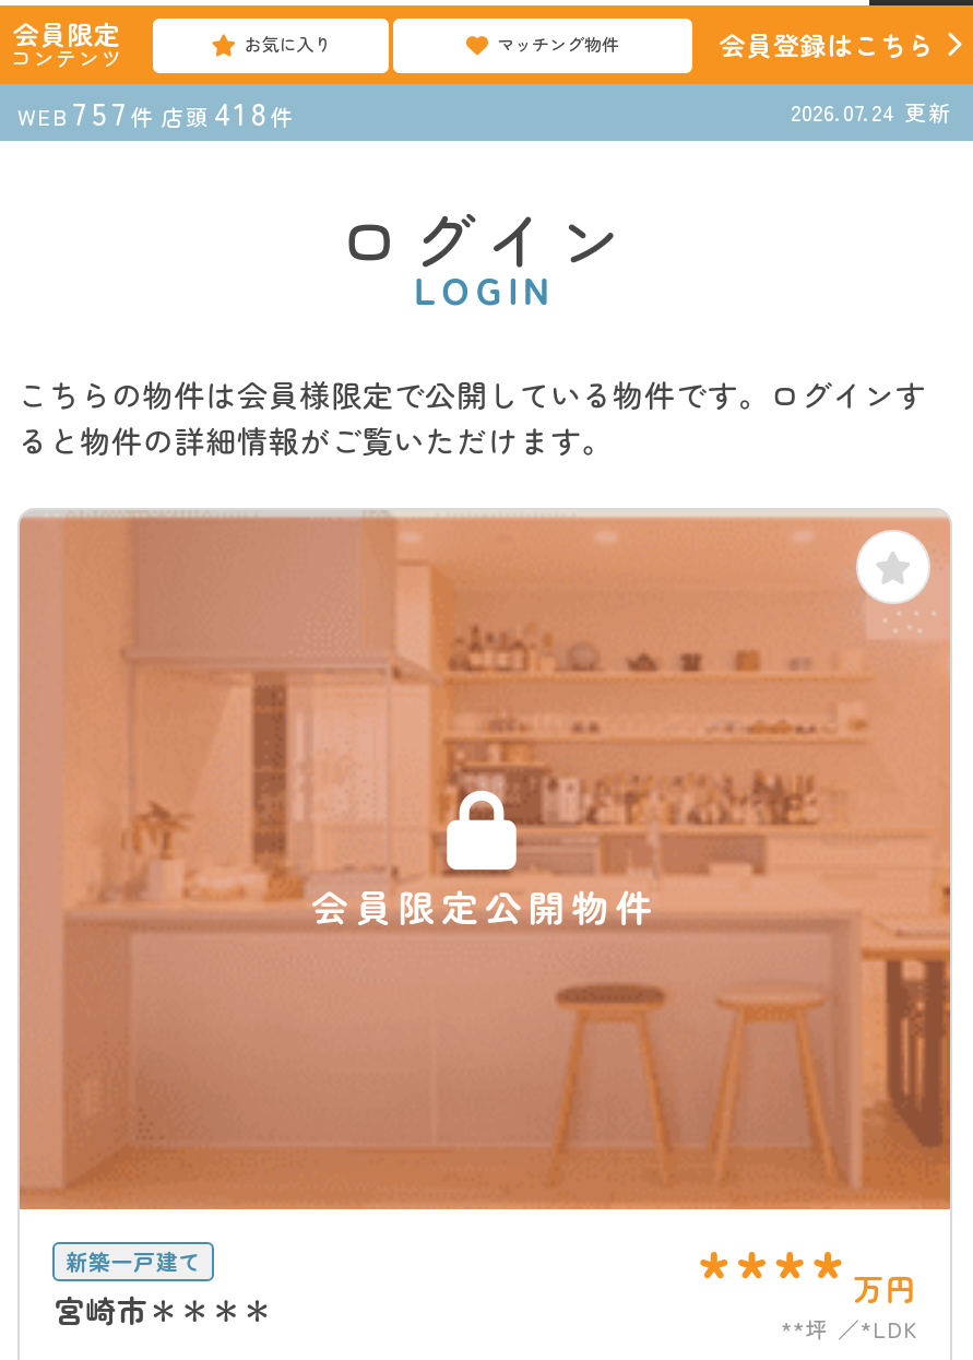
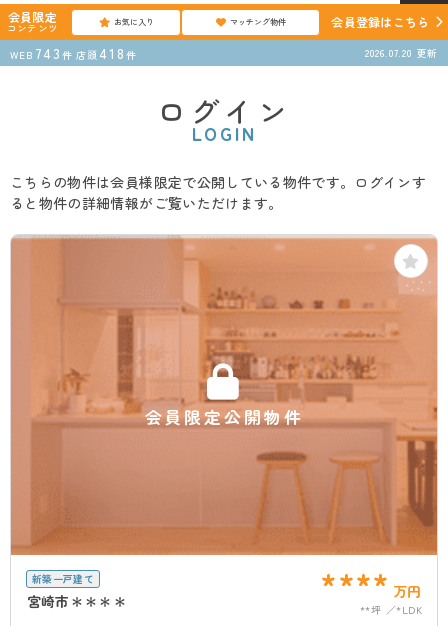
- WEB 757件 店頭 418件
+ WEB 743件 店頭 418件

- 2026.07.24更新
+ 2026.07.20更新
